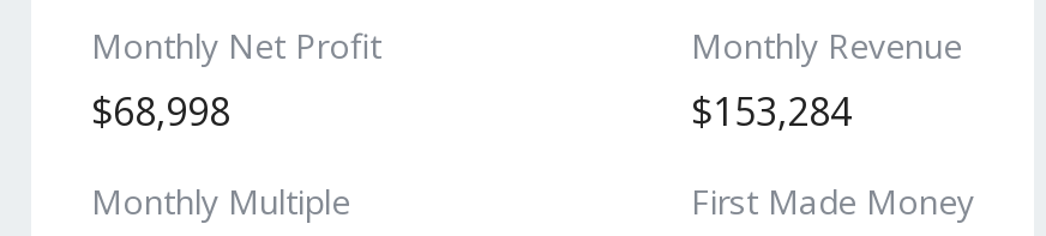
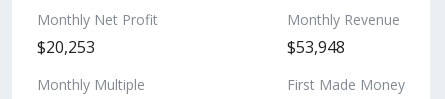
- $68,998
+ $20,253

- $153,284
+ $53,948
